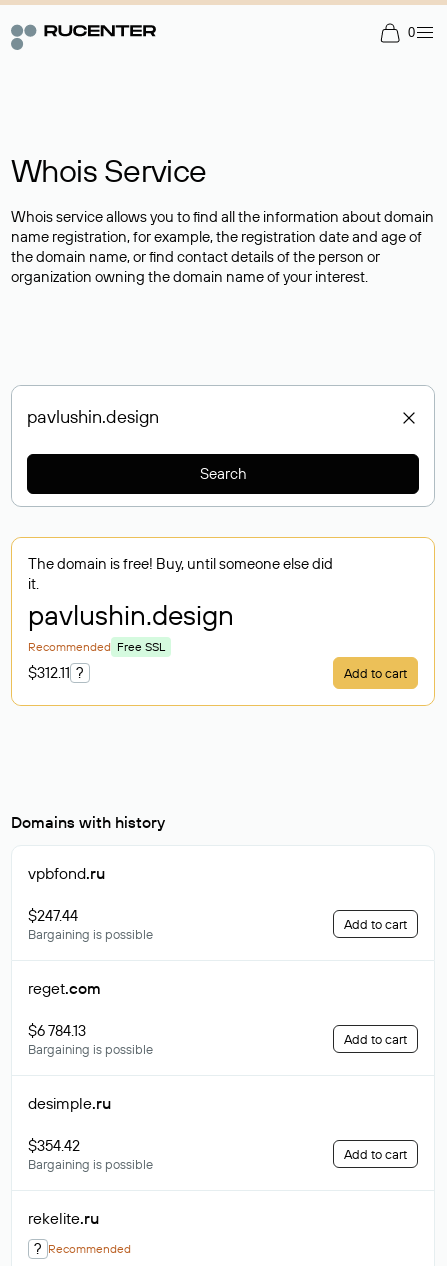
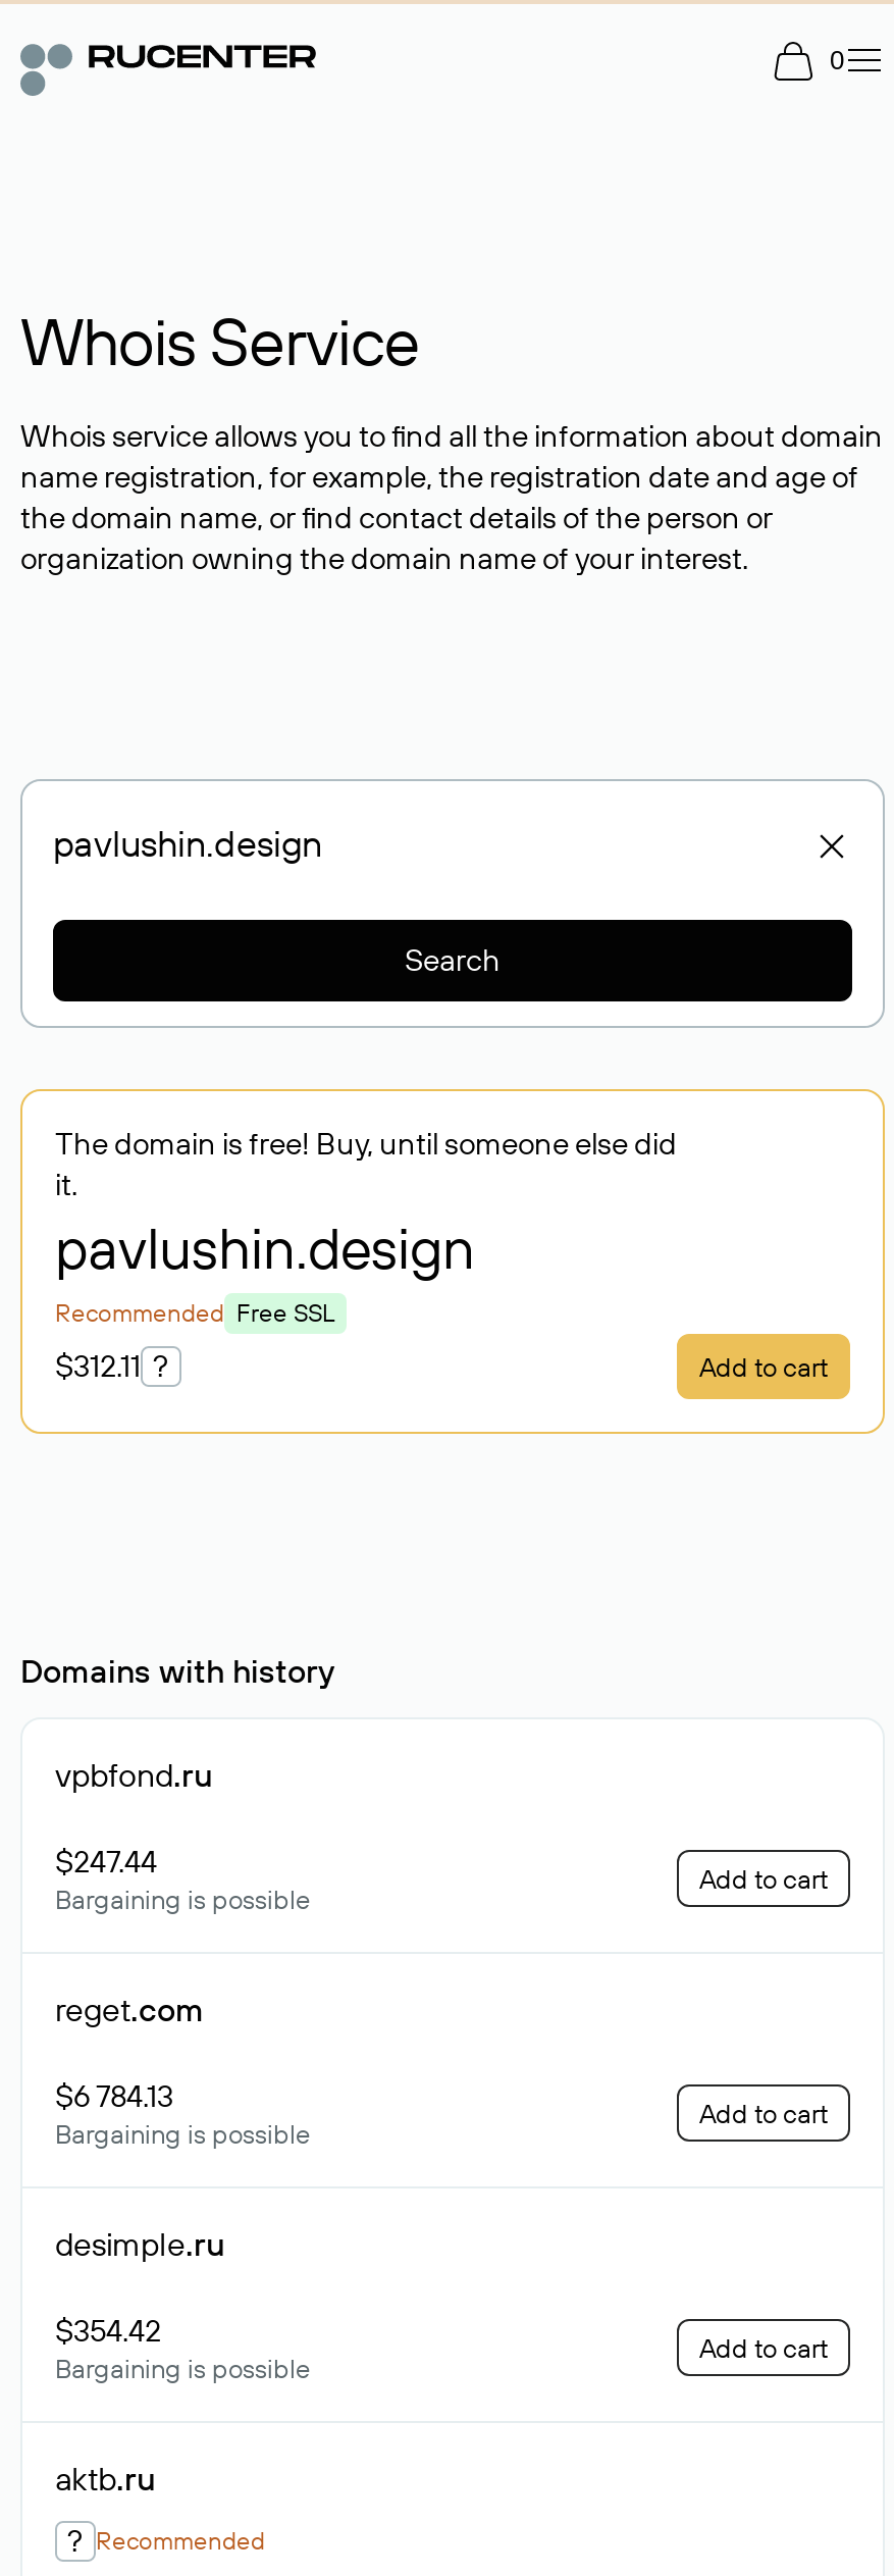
- rekelite.ru
+ aktb.ru
